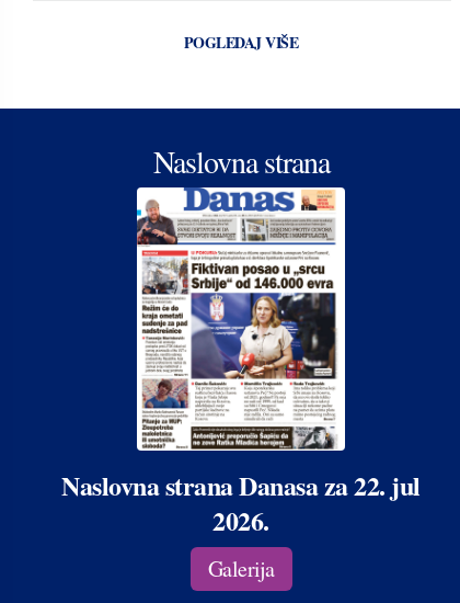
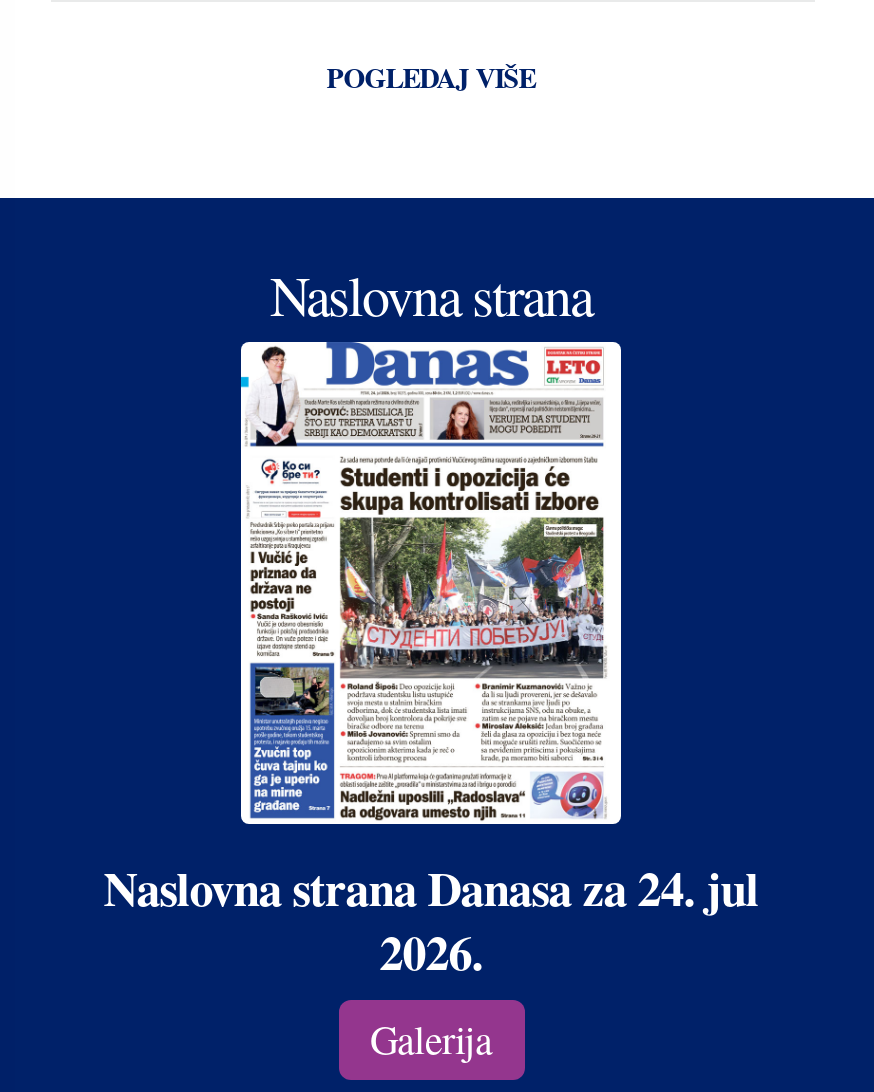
- [image]
- Naslovna strana Danasa za 22. jul
+ [image]
+ Naslovna strana Danasa za 24. jul
